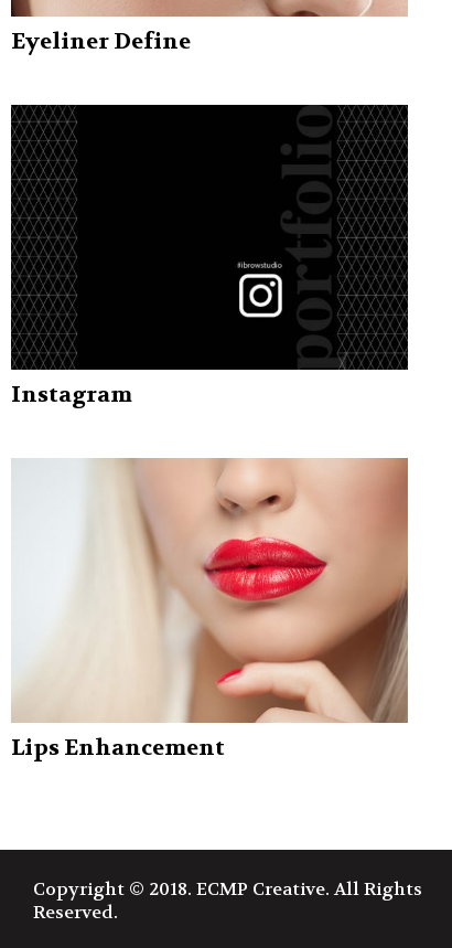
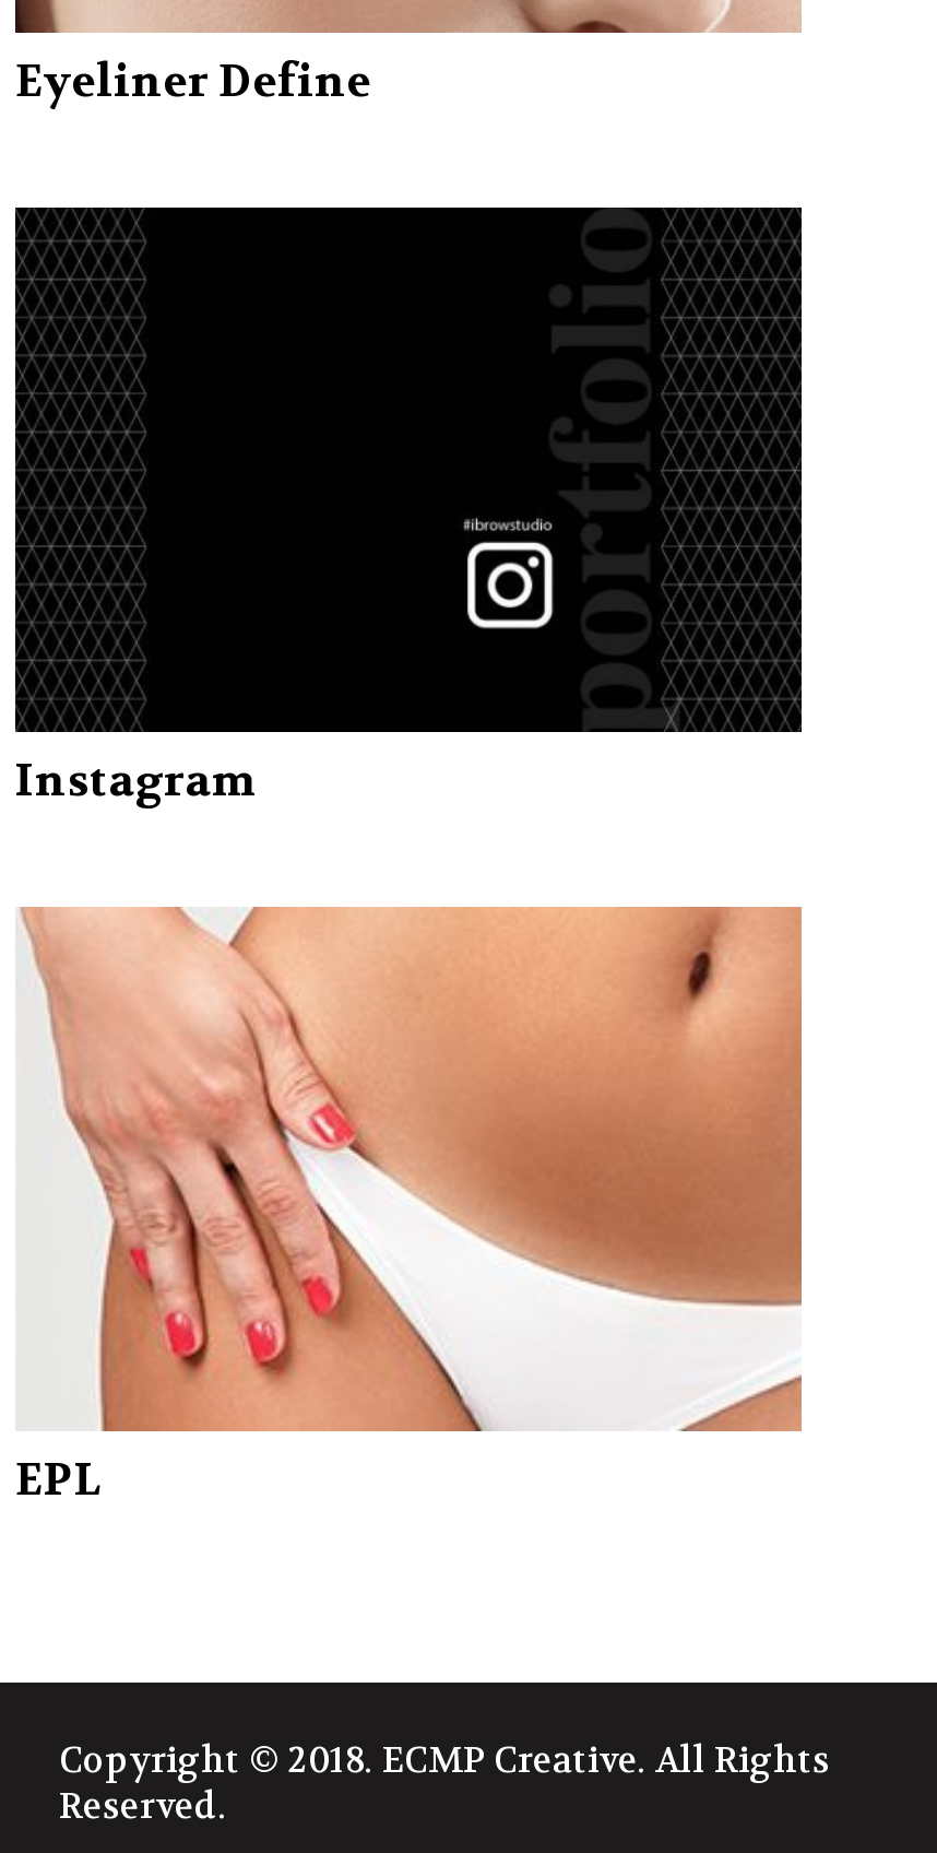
- [image]
- Lips Enhancement
+ [image]
+ EPL
